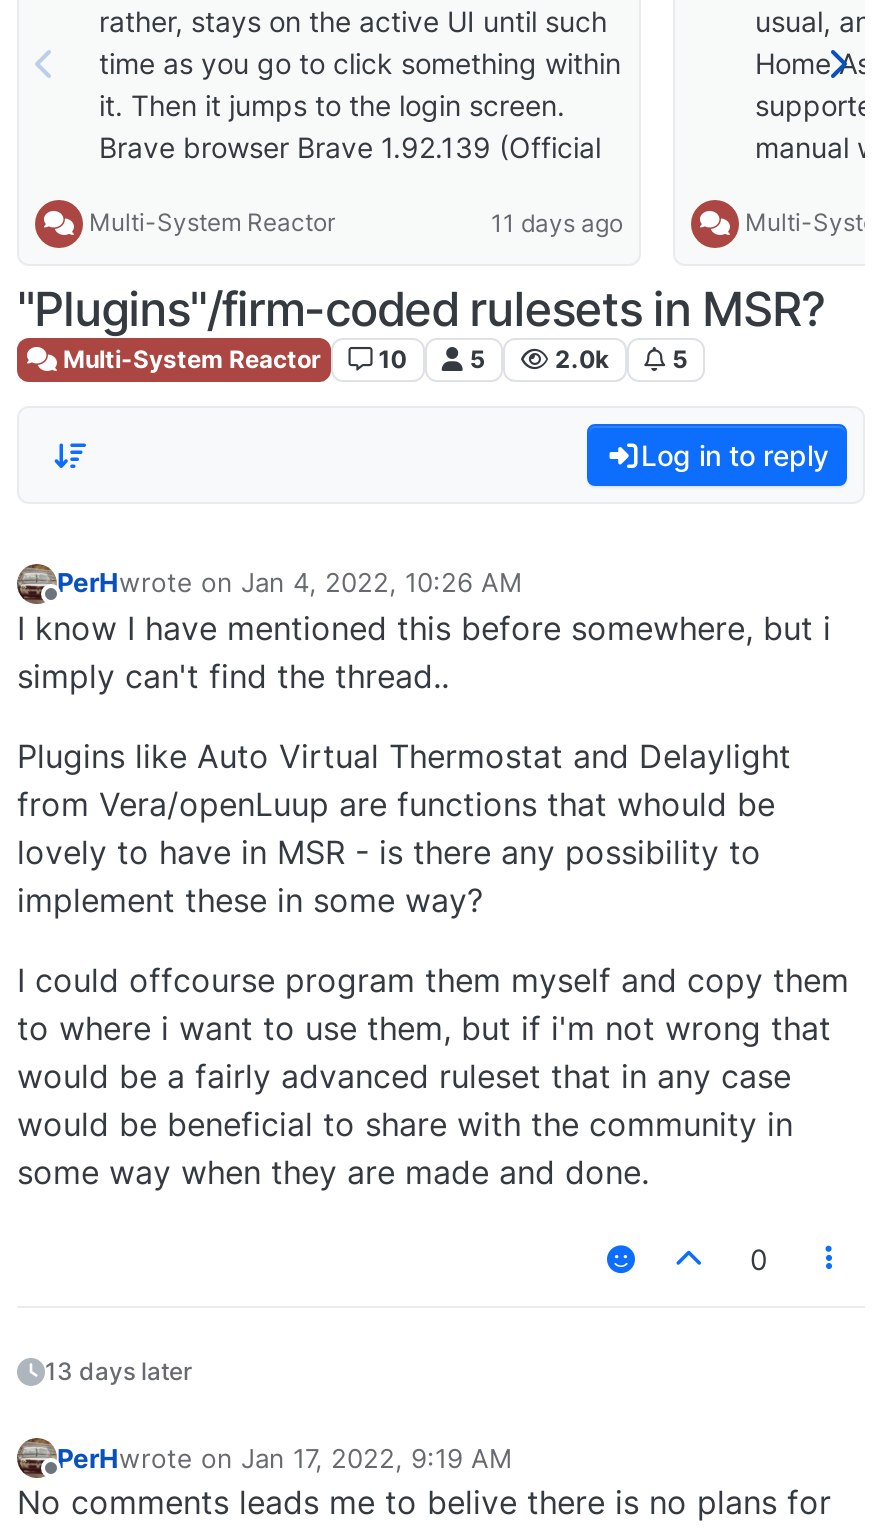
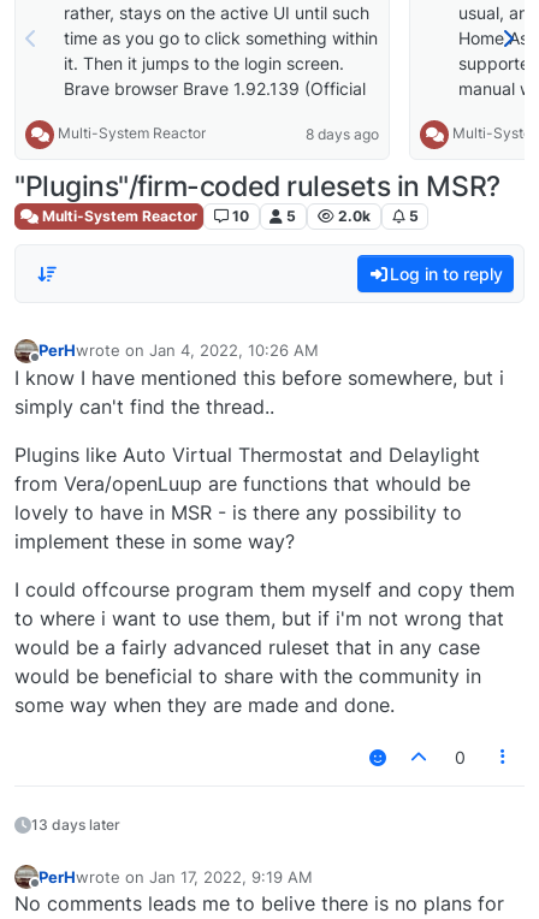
- 11 days ago
+ 8 days ago
